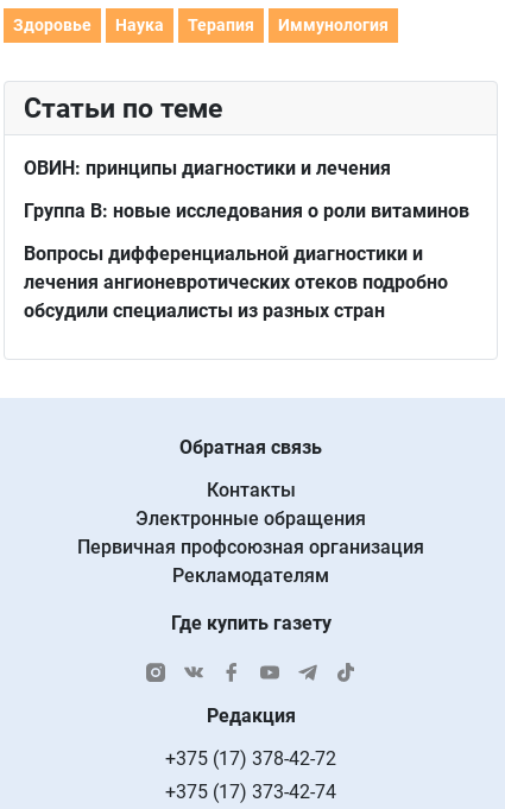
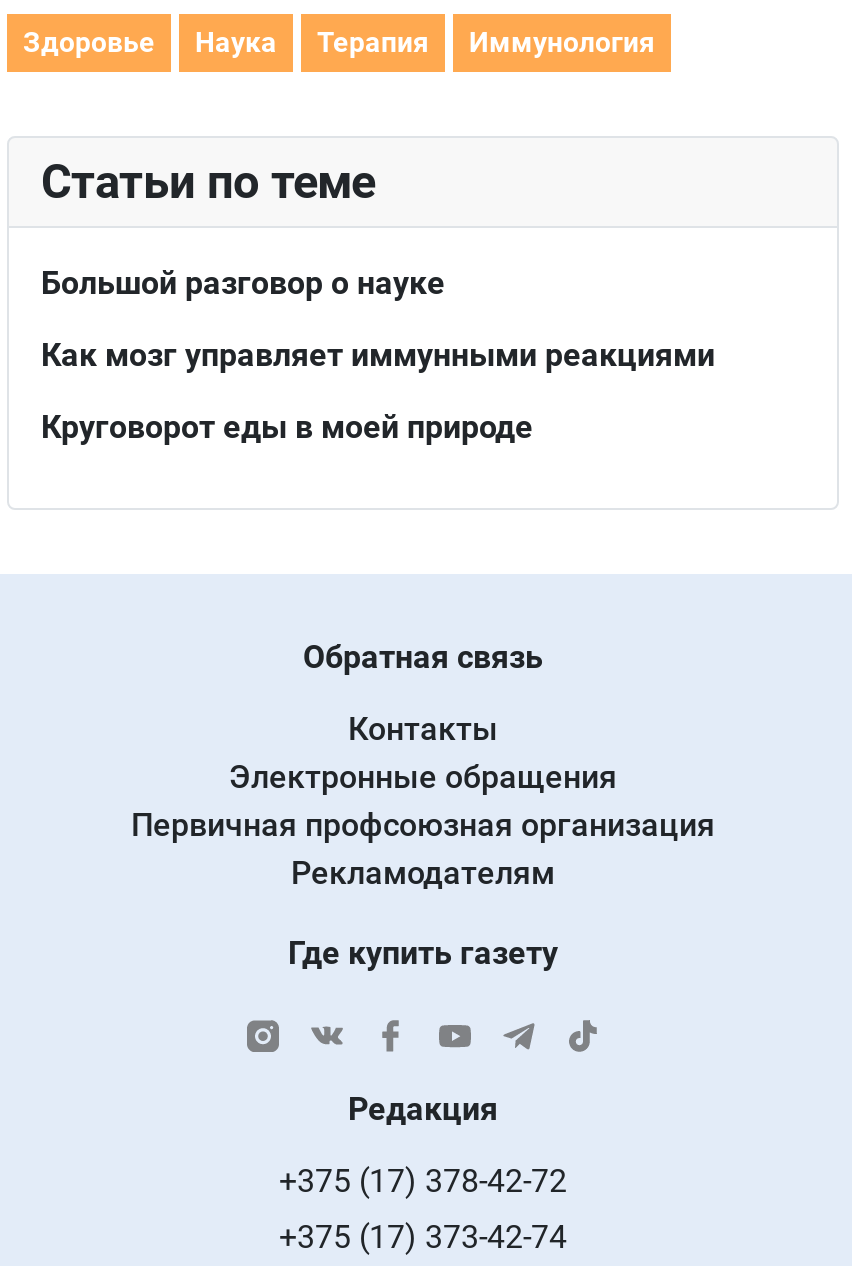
- ОВИН: принципы диагностики и лечения
+ Большой разговор о науке

- Группа В: новые исследования о роли витаминов
+ Как мозг управляет иммунными реакциями

- Вопросы дифференциальной диагностики и
- лечения ангионевротических отеков подробно
- обсудили специалисты из разных стран
+ Круговорот еды в моей природе
